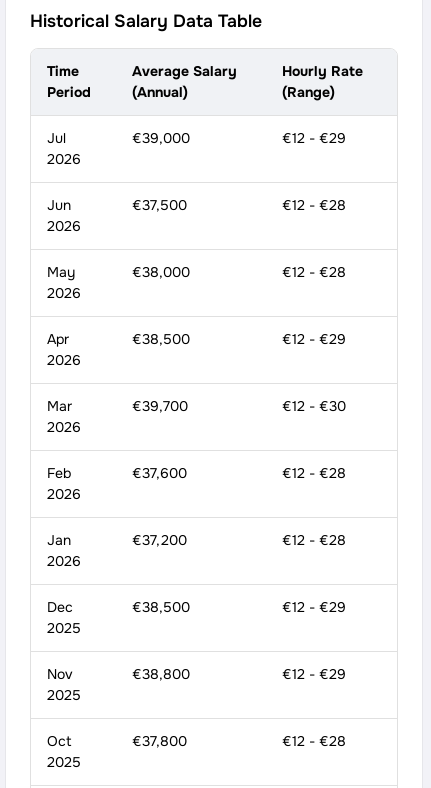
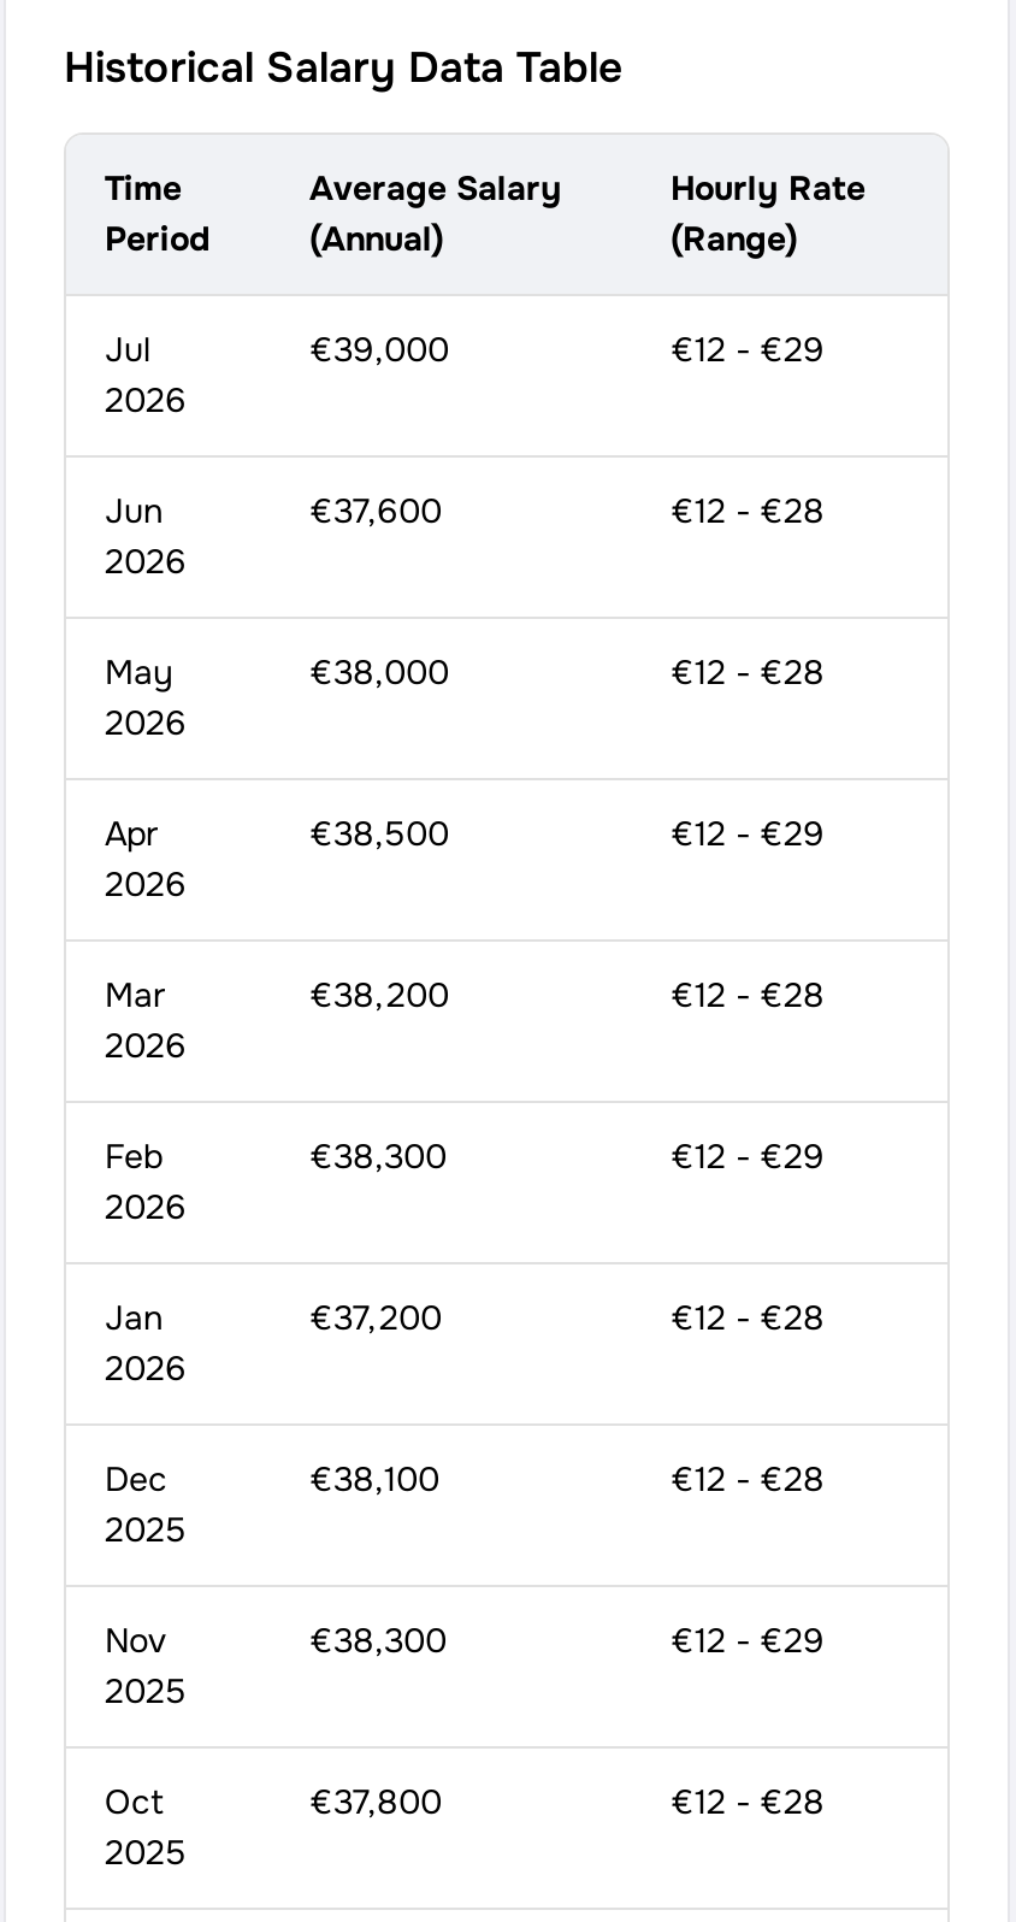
- €37,500
+ €37,600

- €39,700
+ €38,200

- €12 - €30
+ €12 - €28

- €37,600
+ €38,300

- €12 - €28
+ €12 - €29

- €38,500
+ €38,100

- €12 - €29
+ €12 - €28

- €38,800
+ €38,300
